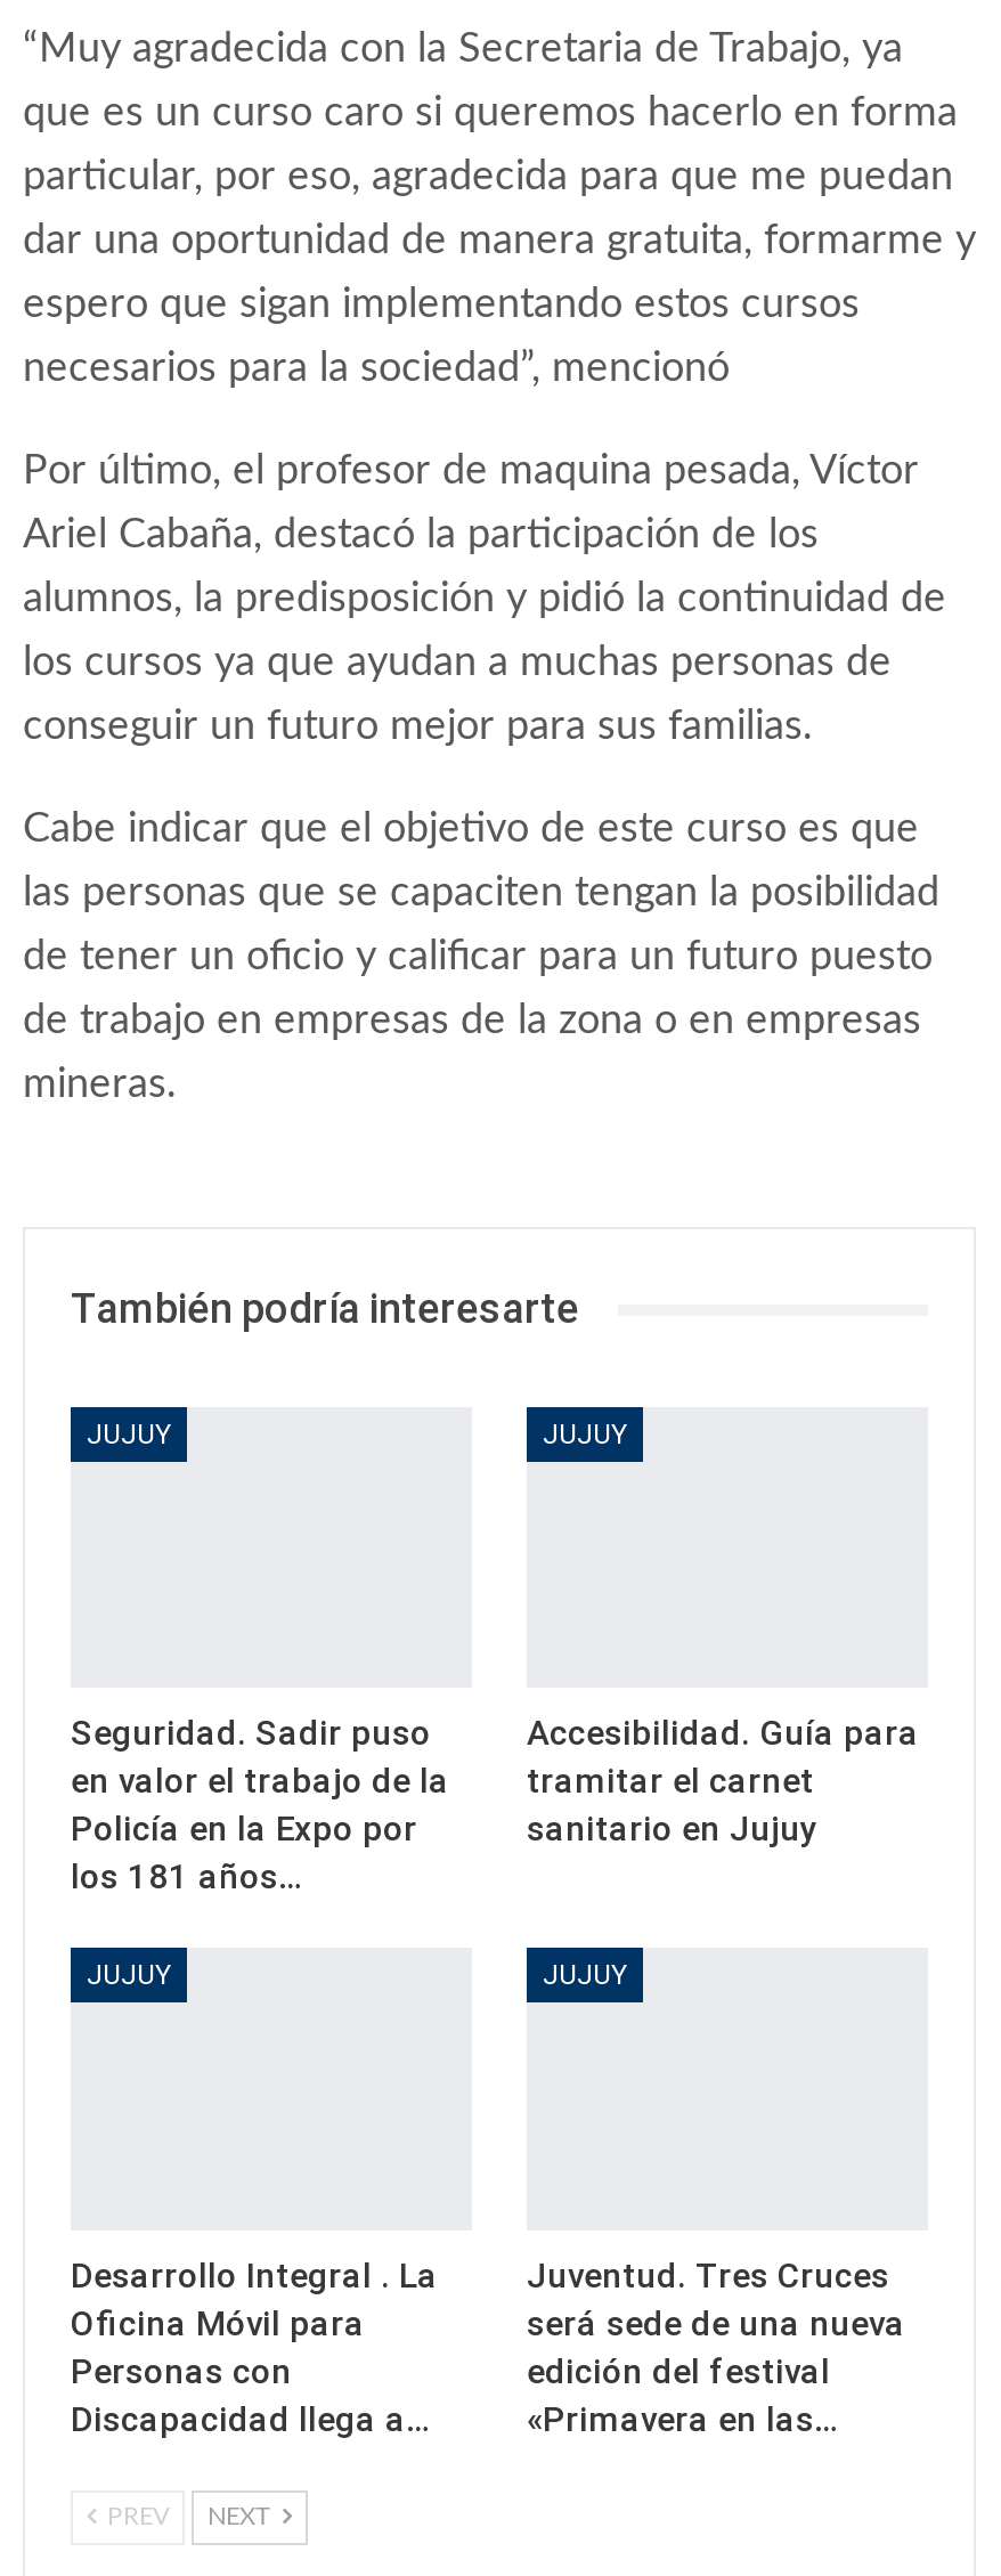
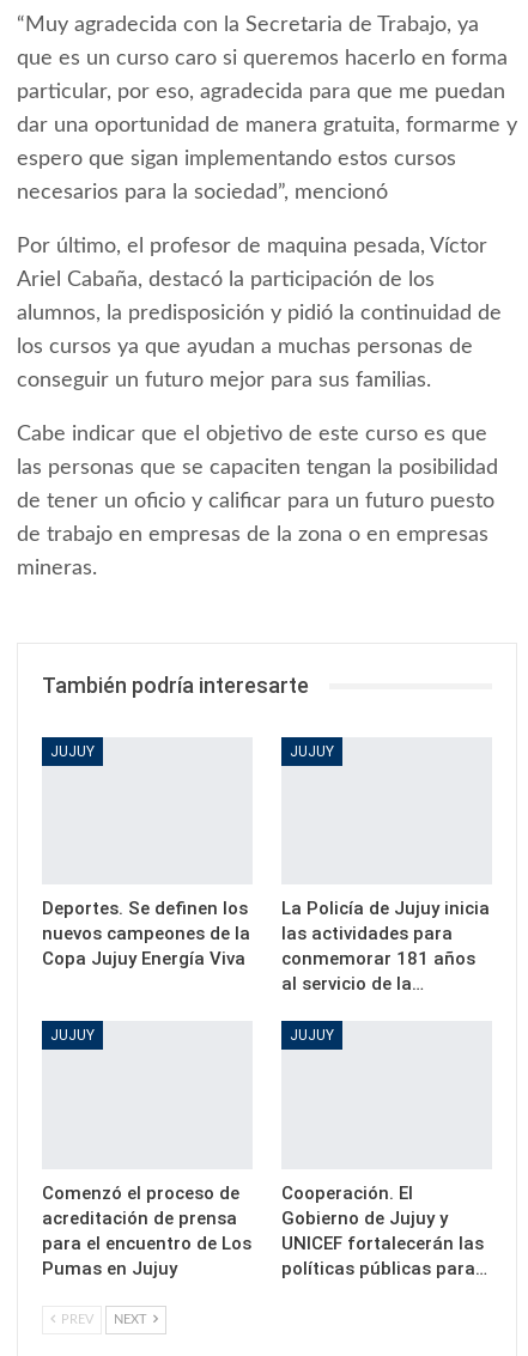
- Seguridad. Sadir puso
- en valor el trabajo de la
- Policía en la Expo por
- los 181 años…
+ Deportes. Se definen los
+ nuevos campeones de la
+ Copa Jujuy Energía Viva

- Accesibilidad. Guía para
- tramitar el carnet
- sanitario en Jujuy
+ La Policía de Jujuy inicia
+ las actividades para
+ conmemorar 181 años
+ al servicio de la…

- Desarrollo Integral . La
- Oficina Móvil para
- Personas con
- Discapacidad llega a…
+ Comenzó el proceso de
+ acreditación de prensa
+ para el encuentro de Los
+ Pumas en Jujuy

- Juventud. Tres Cruces
- será sede de una nueva
- edición del festival
- «Primavera en las…
+ Cooperación. El
+ Gobierno de Jujuy y
+ UNICEF fortalecerán las
+ políticas públicas para…
